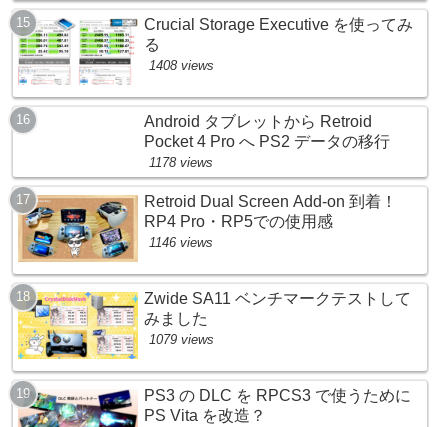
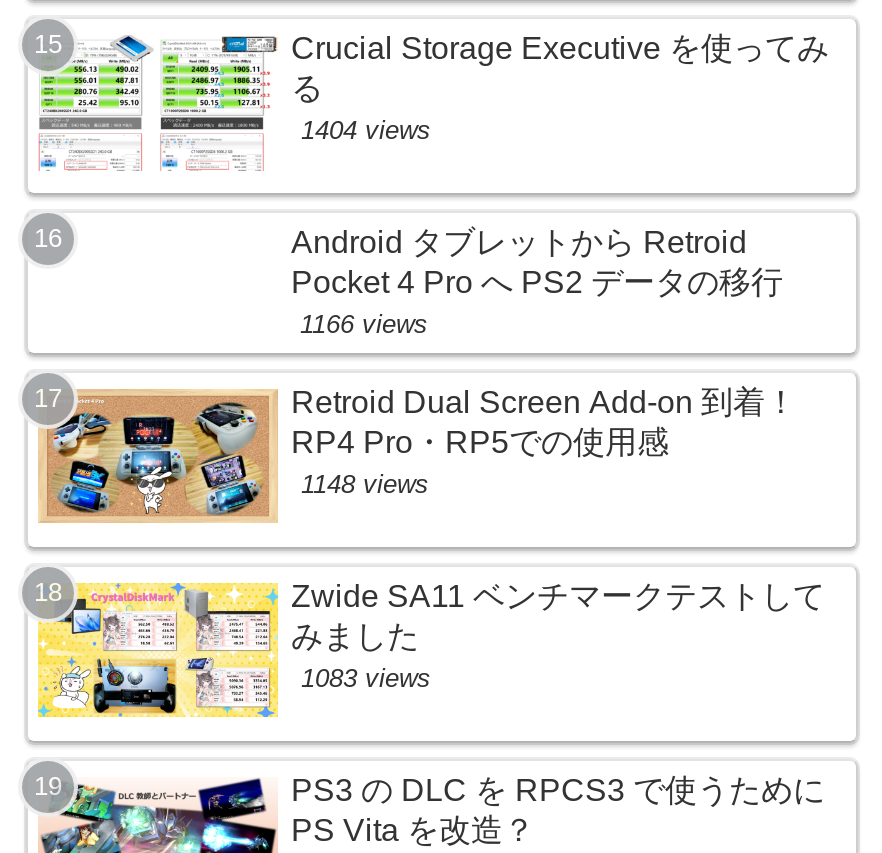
- 1408 views
+ 1404 views

- 1178 views
+ 1166 views

- 1146 views
+ 1148 views

- 1079 views
+ 1083 views
